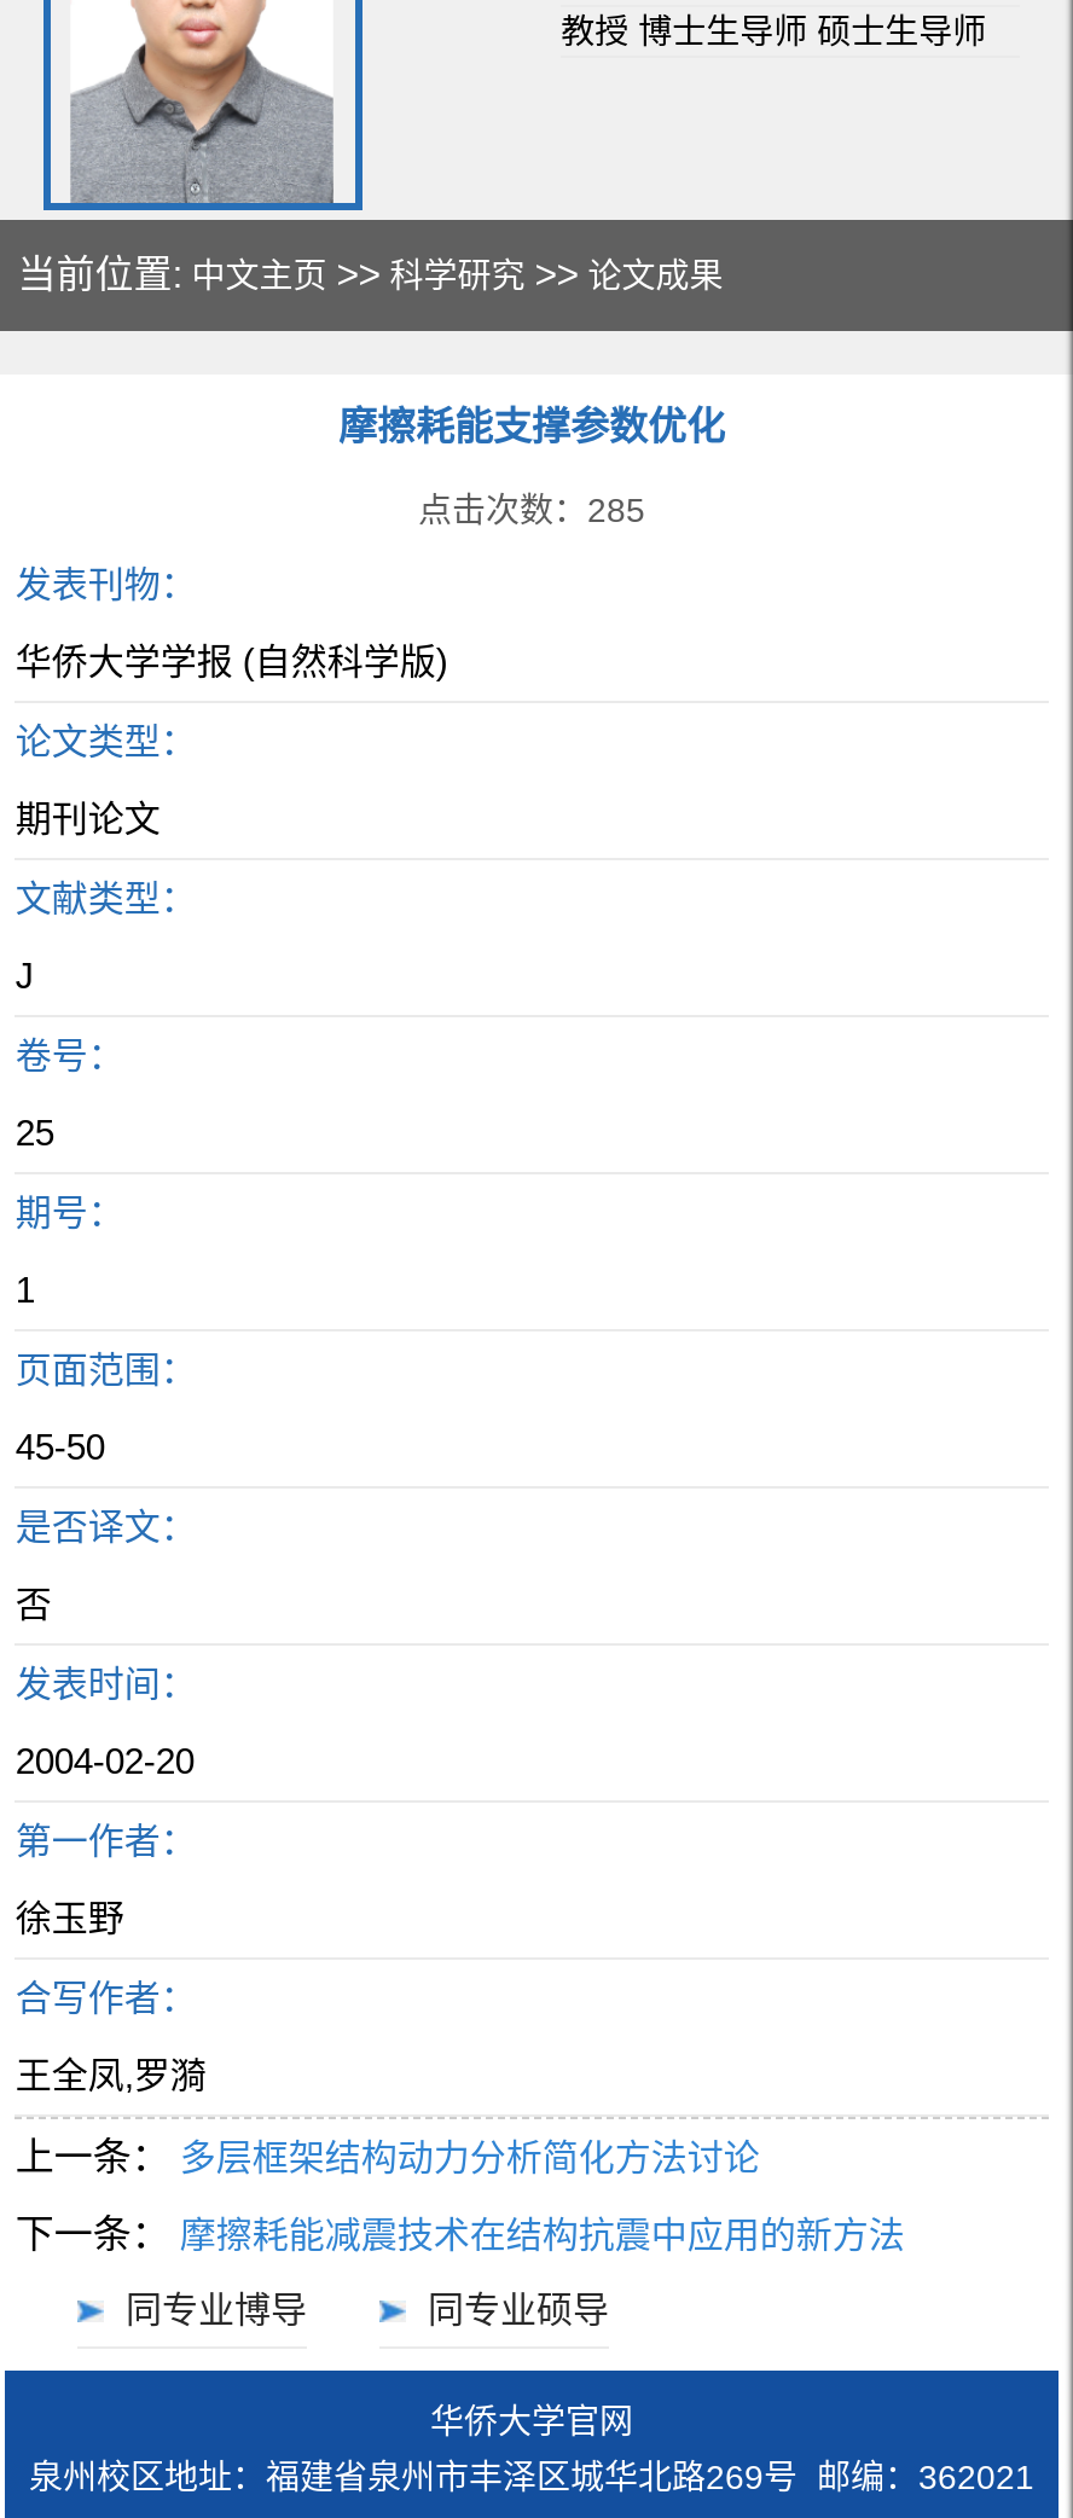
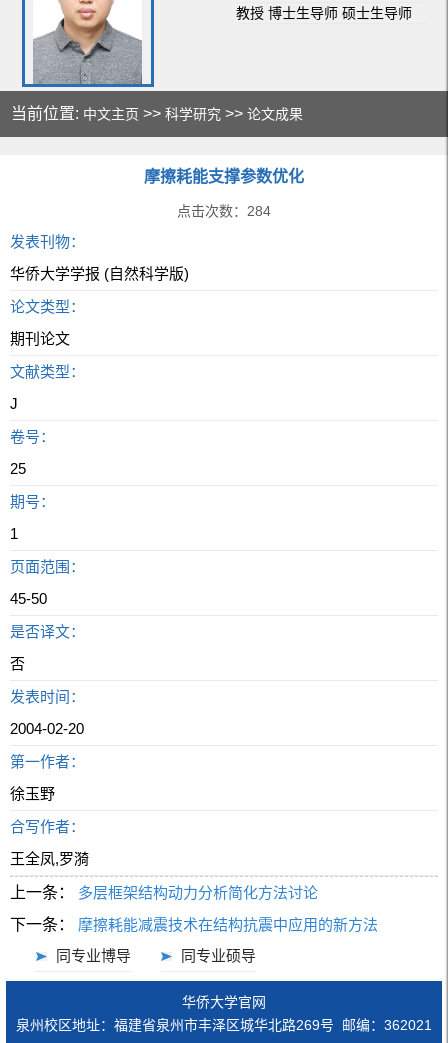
- 点击次数：285
+ 点击次数：284
